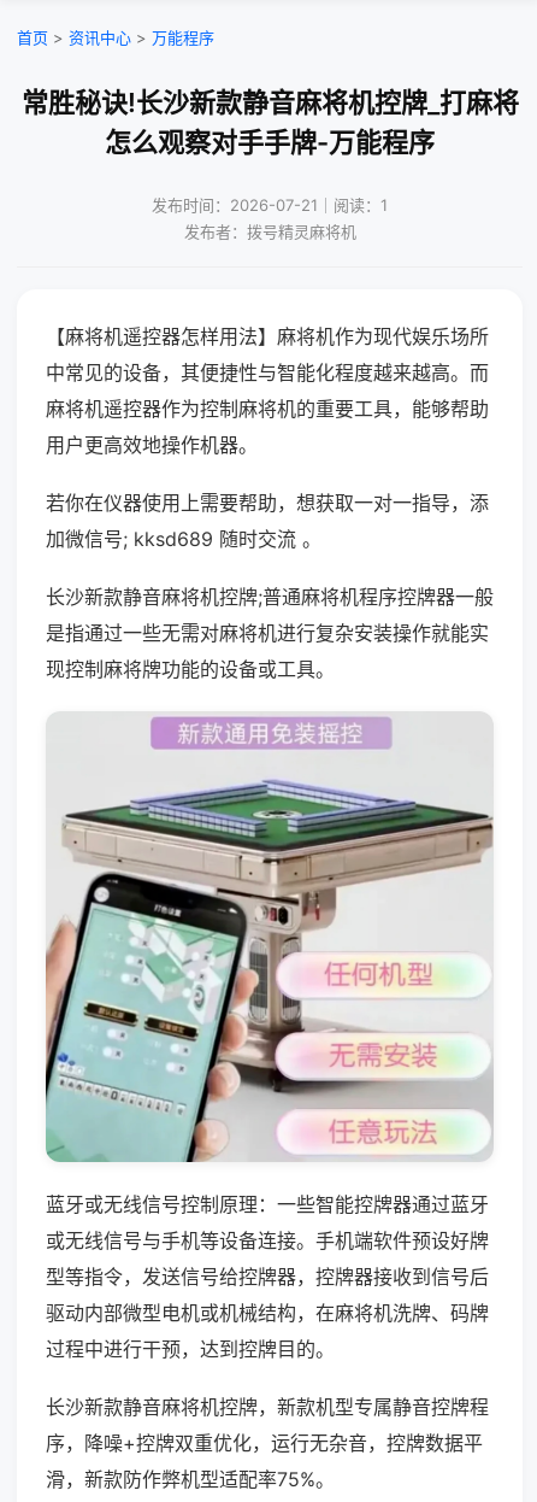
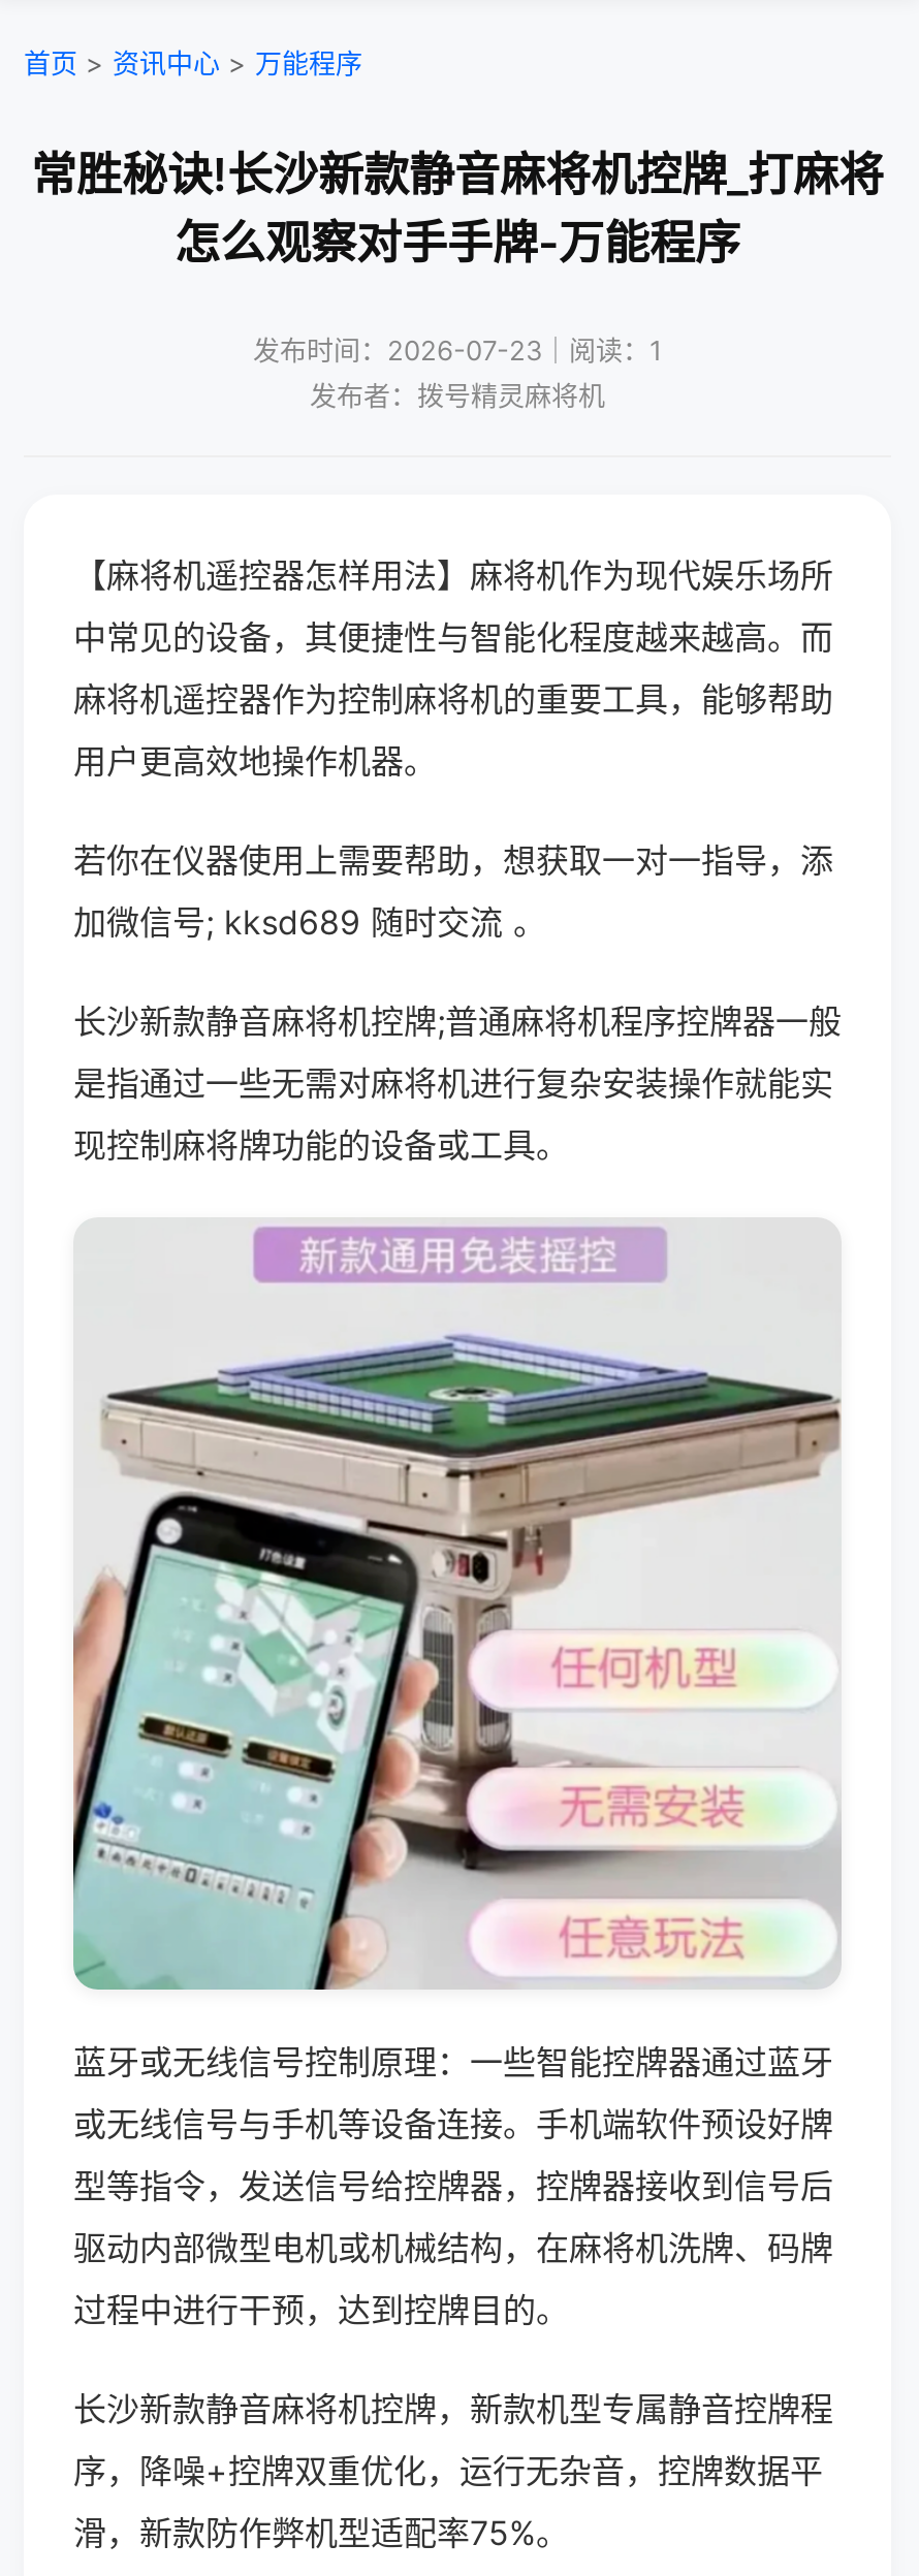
- 发布时间：2026-07-21｜阅读：1
+ 发布时间：2026-07-23｜阅读：1
